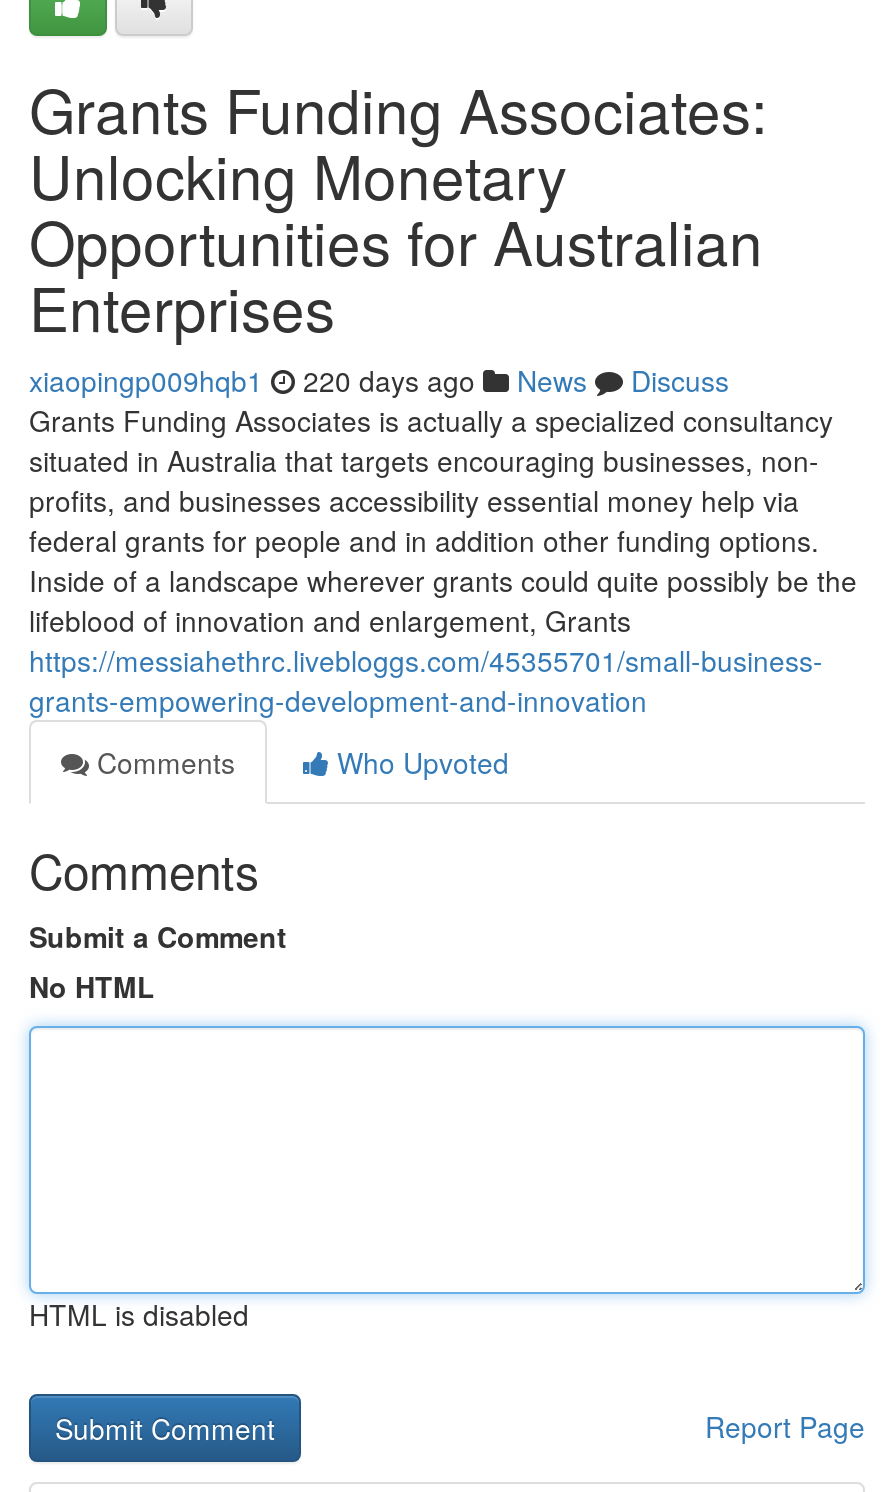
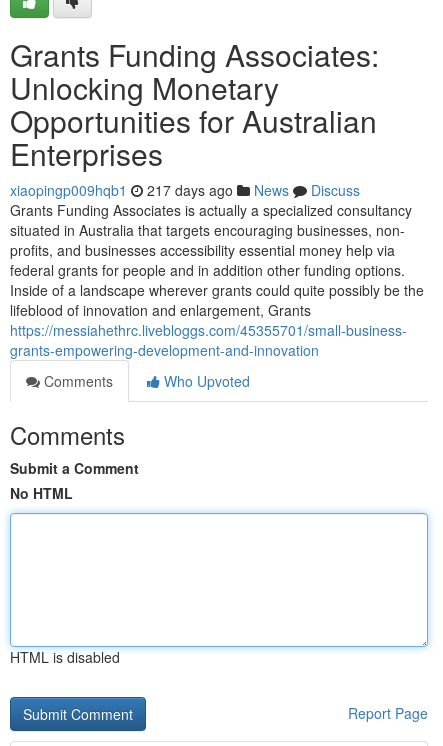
- xiaopingp009hqb1 220 days ago News Discuss
+ xiaopingp009hqb1 217 days ago News Discuss
